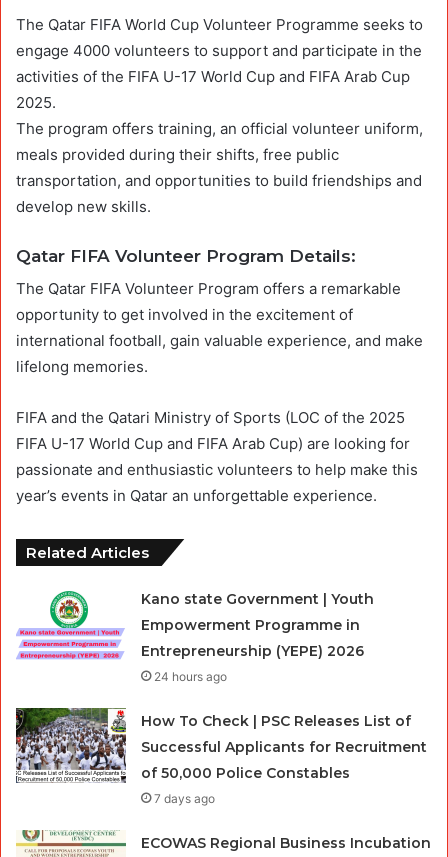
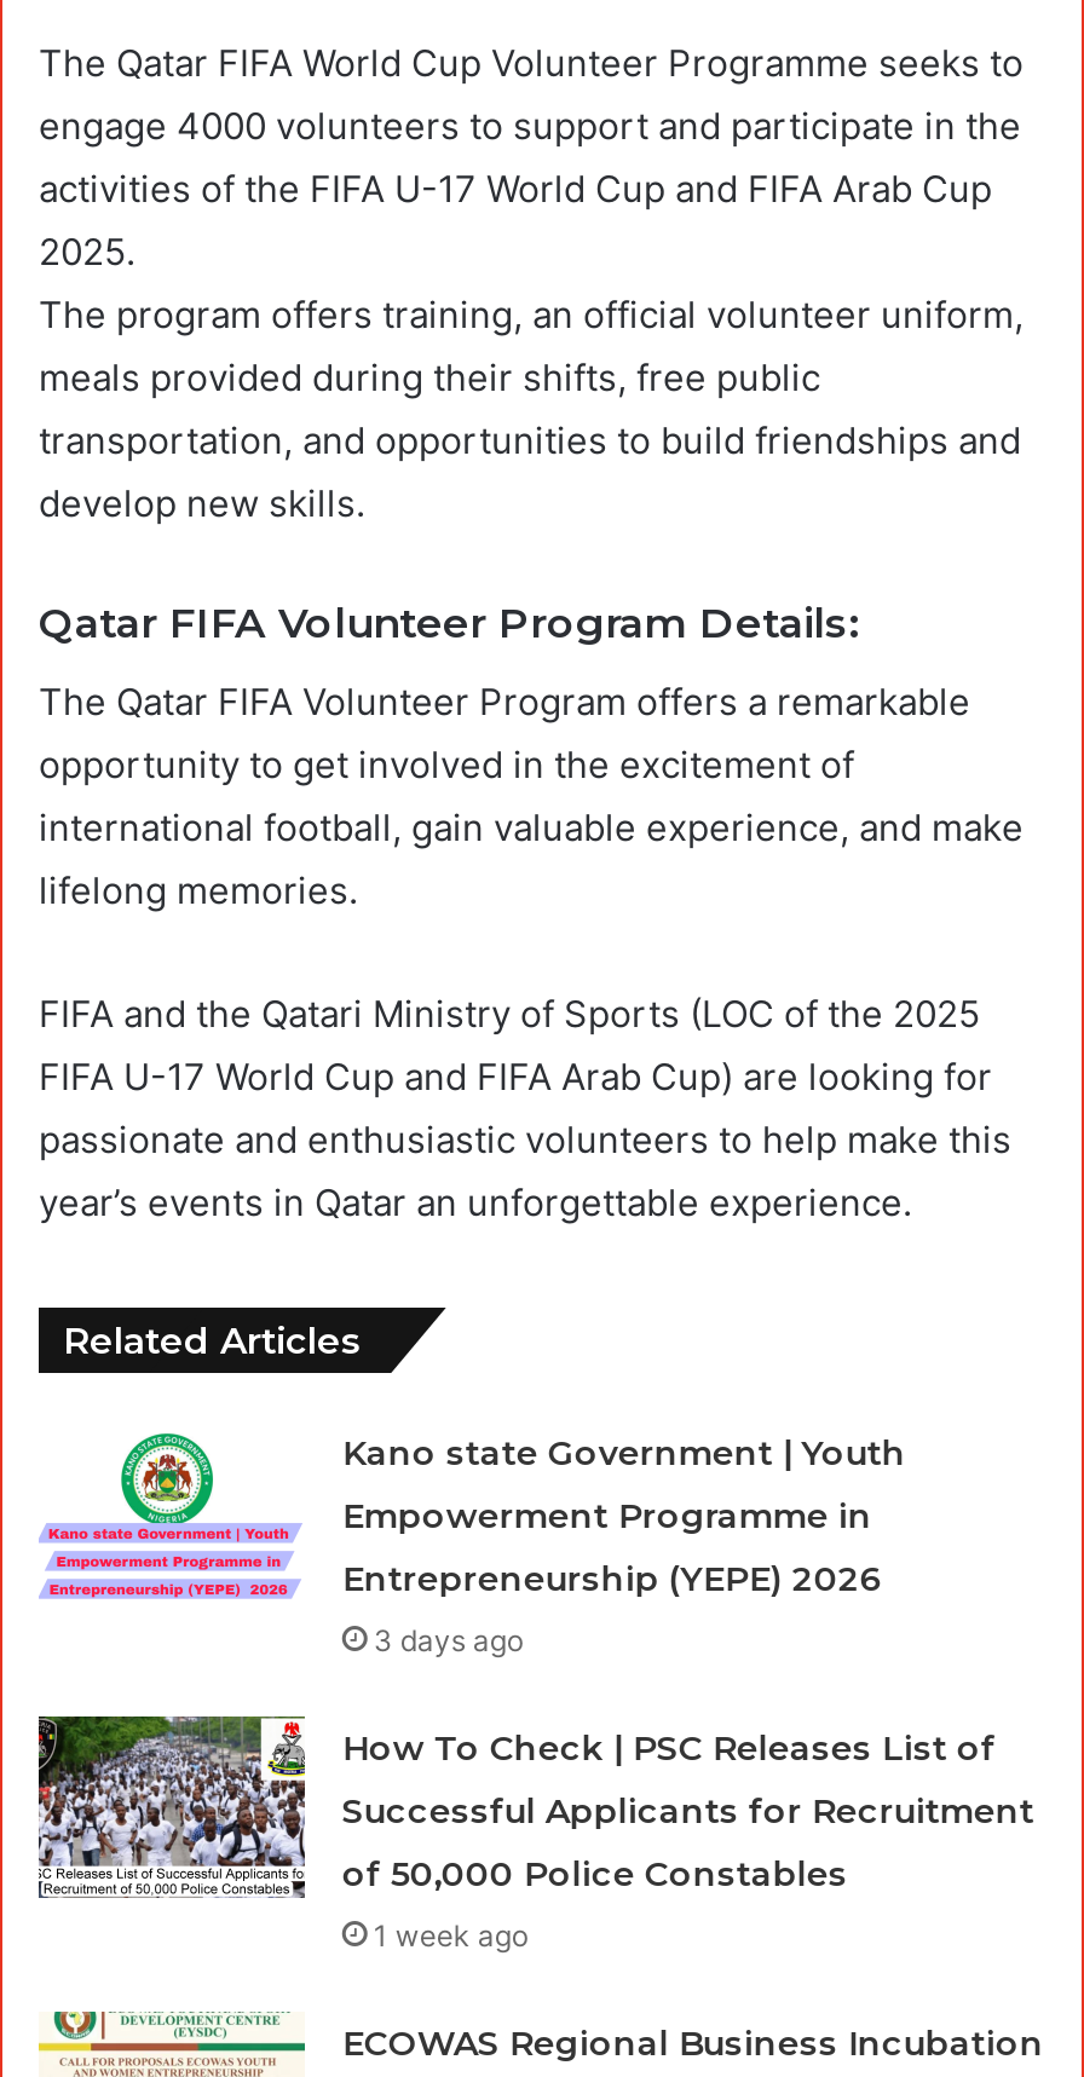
- 24 hours ago
+ 3 days ago

- 7 days ago
+ 1 week ago
